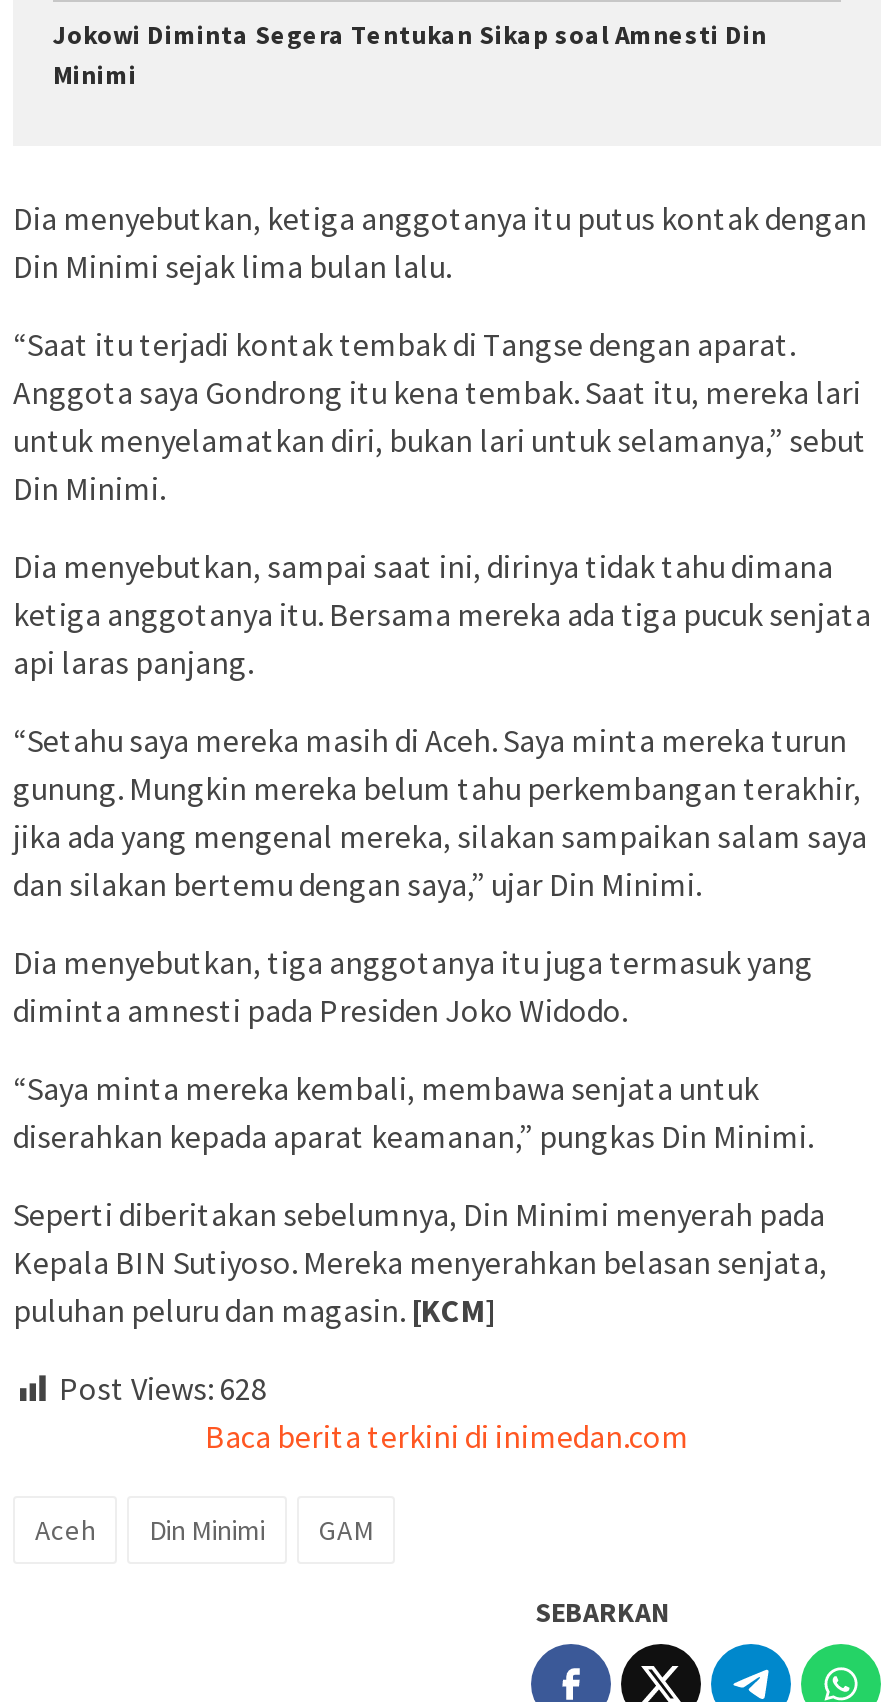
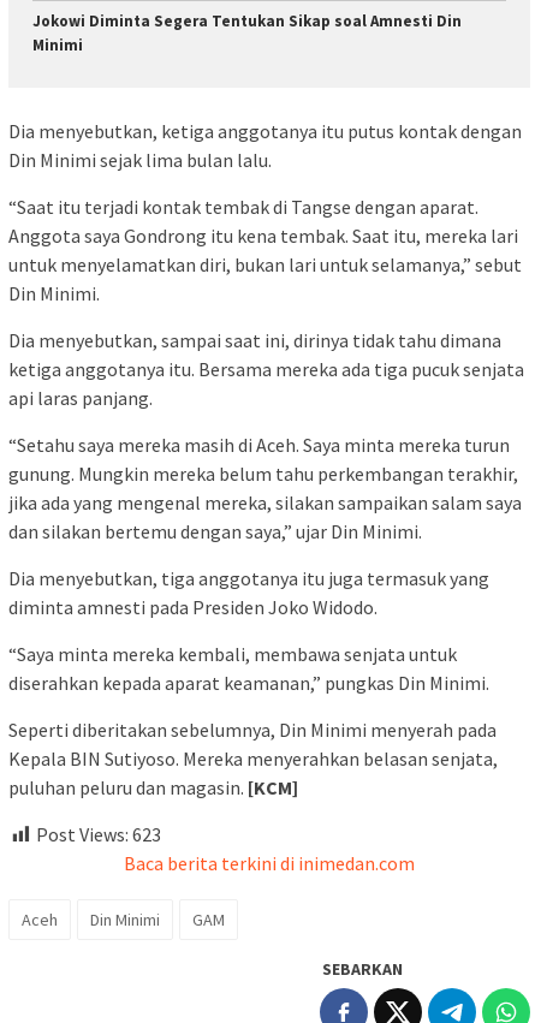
- Post Views: 628
+ Post Views: 623
